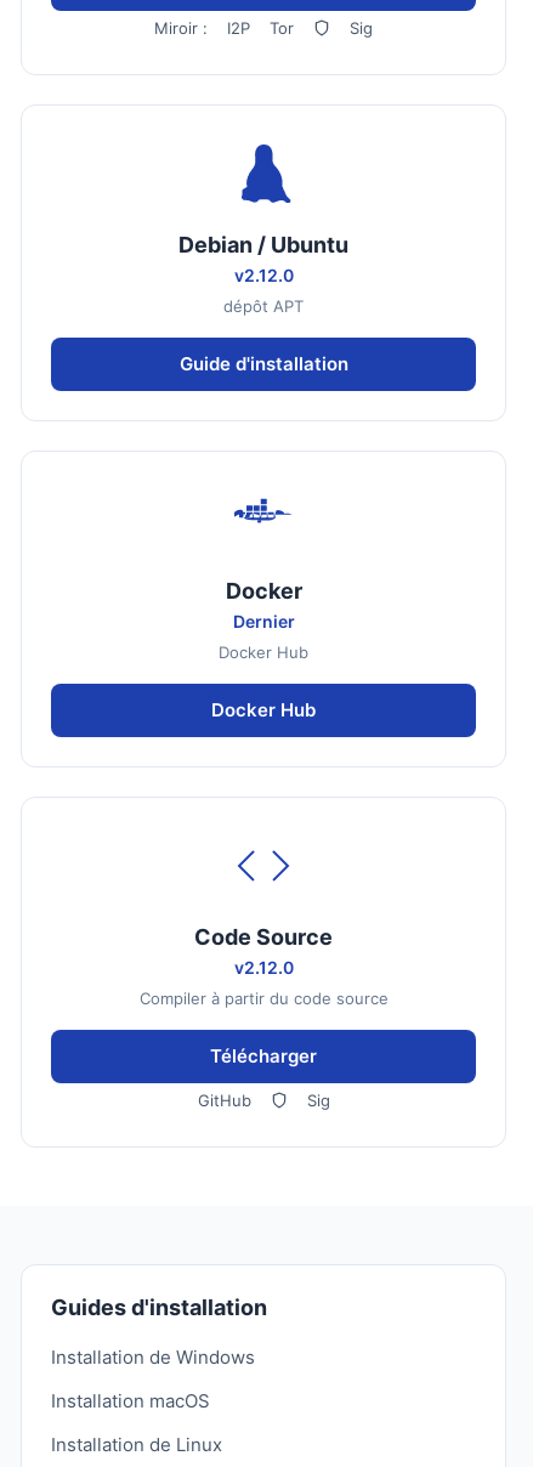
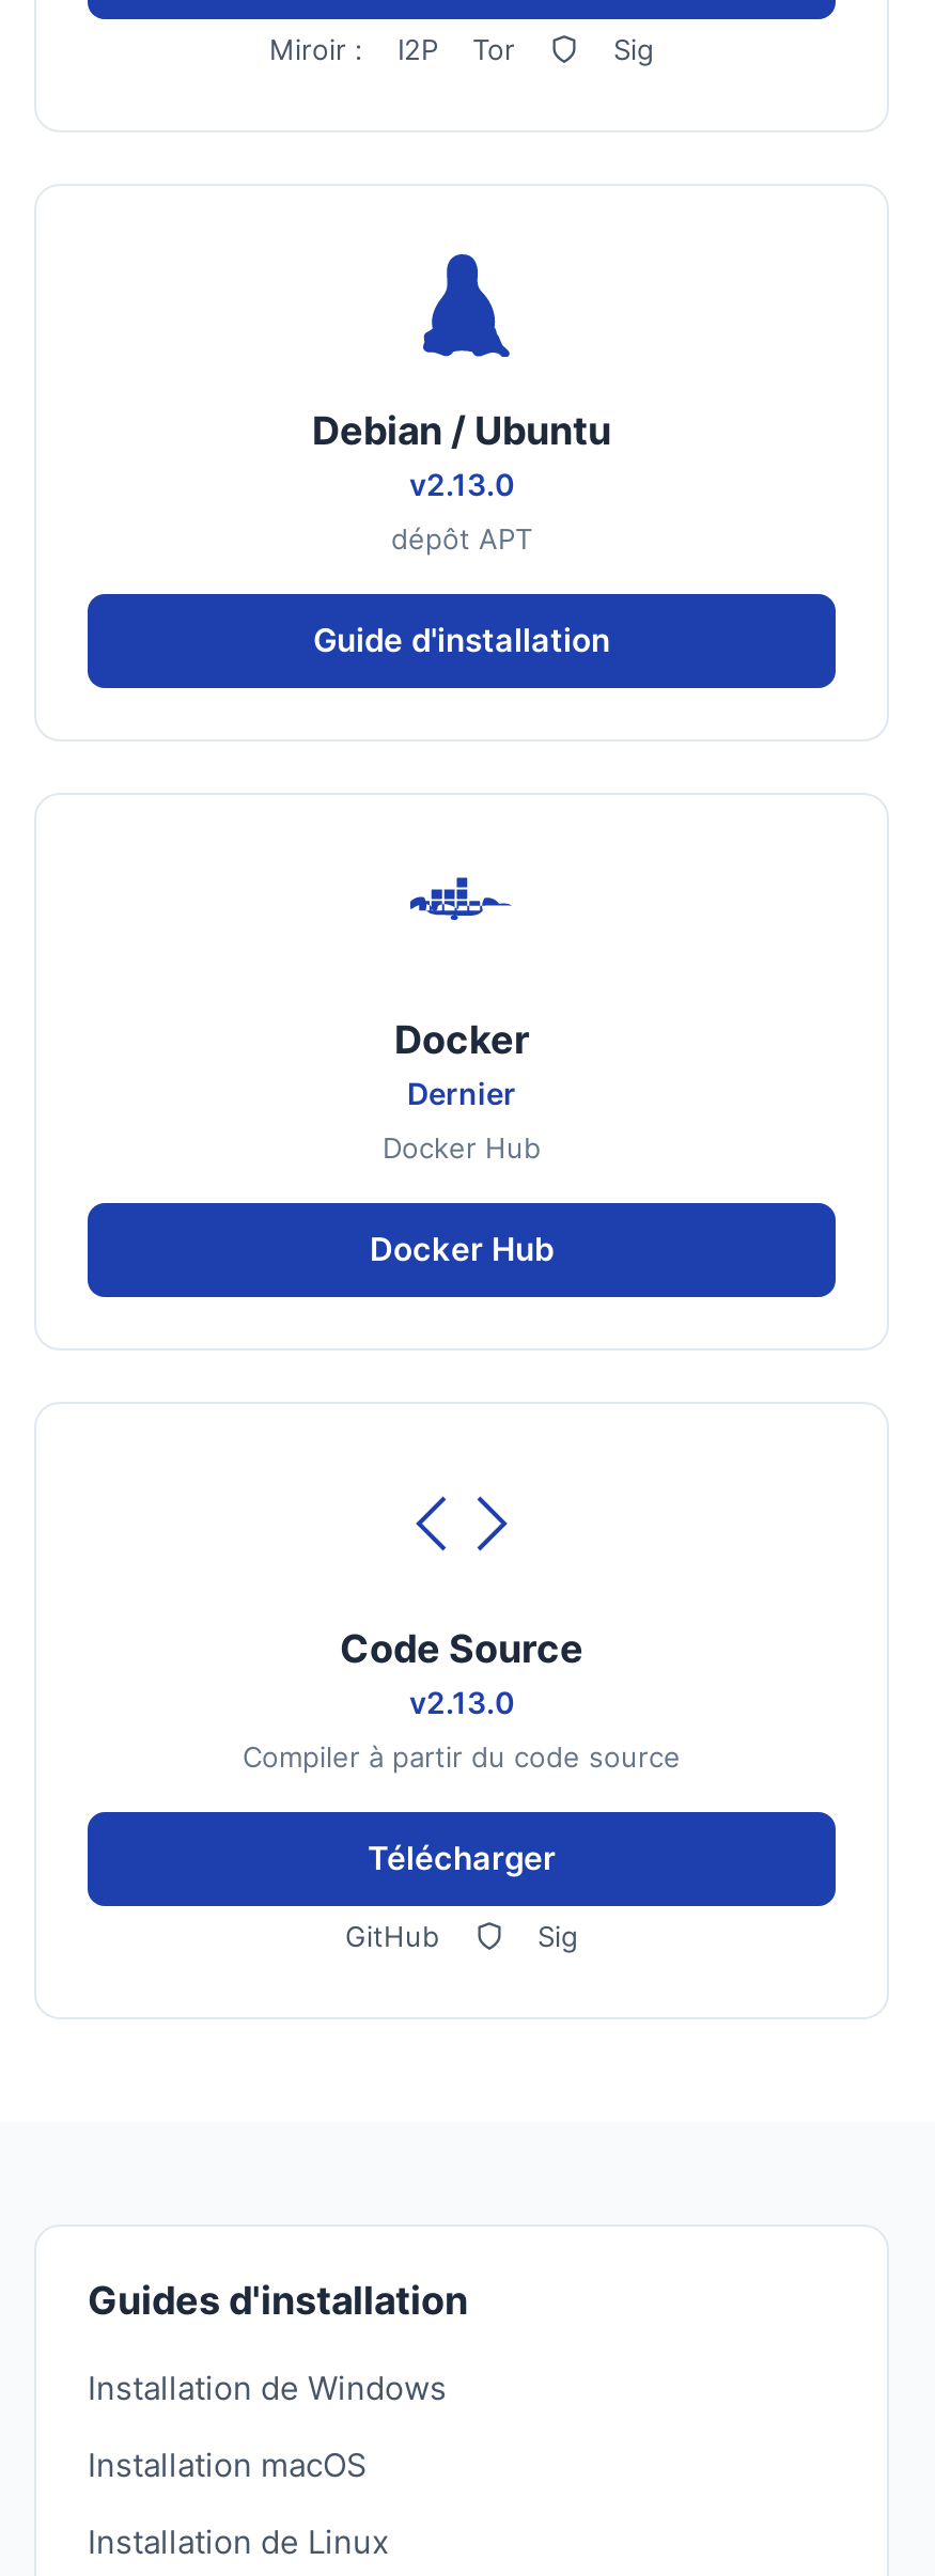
- v2.12.0
+ v2.13.0

- v2.12.0
+ v2.13.0
